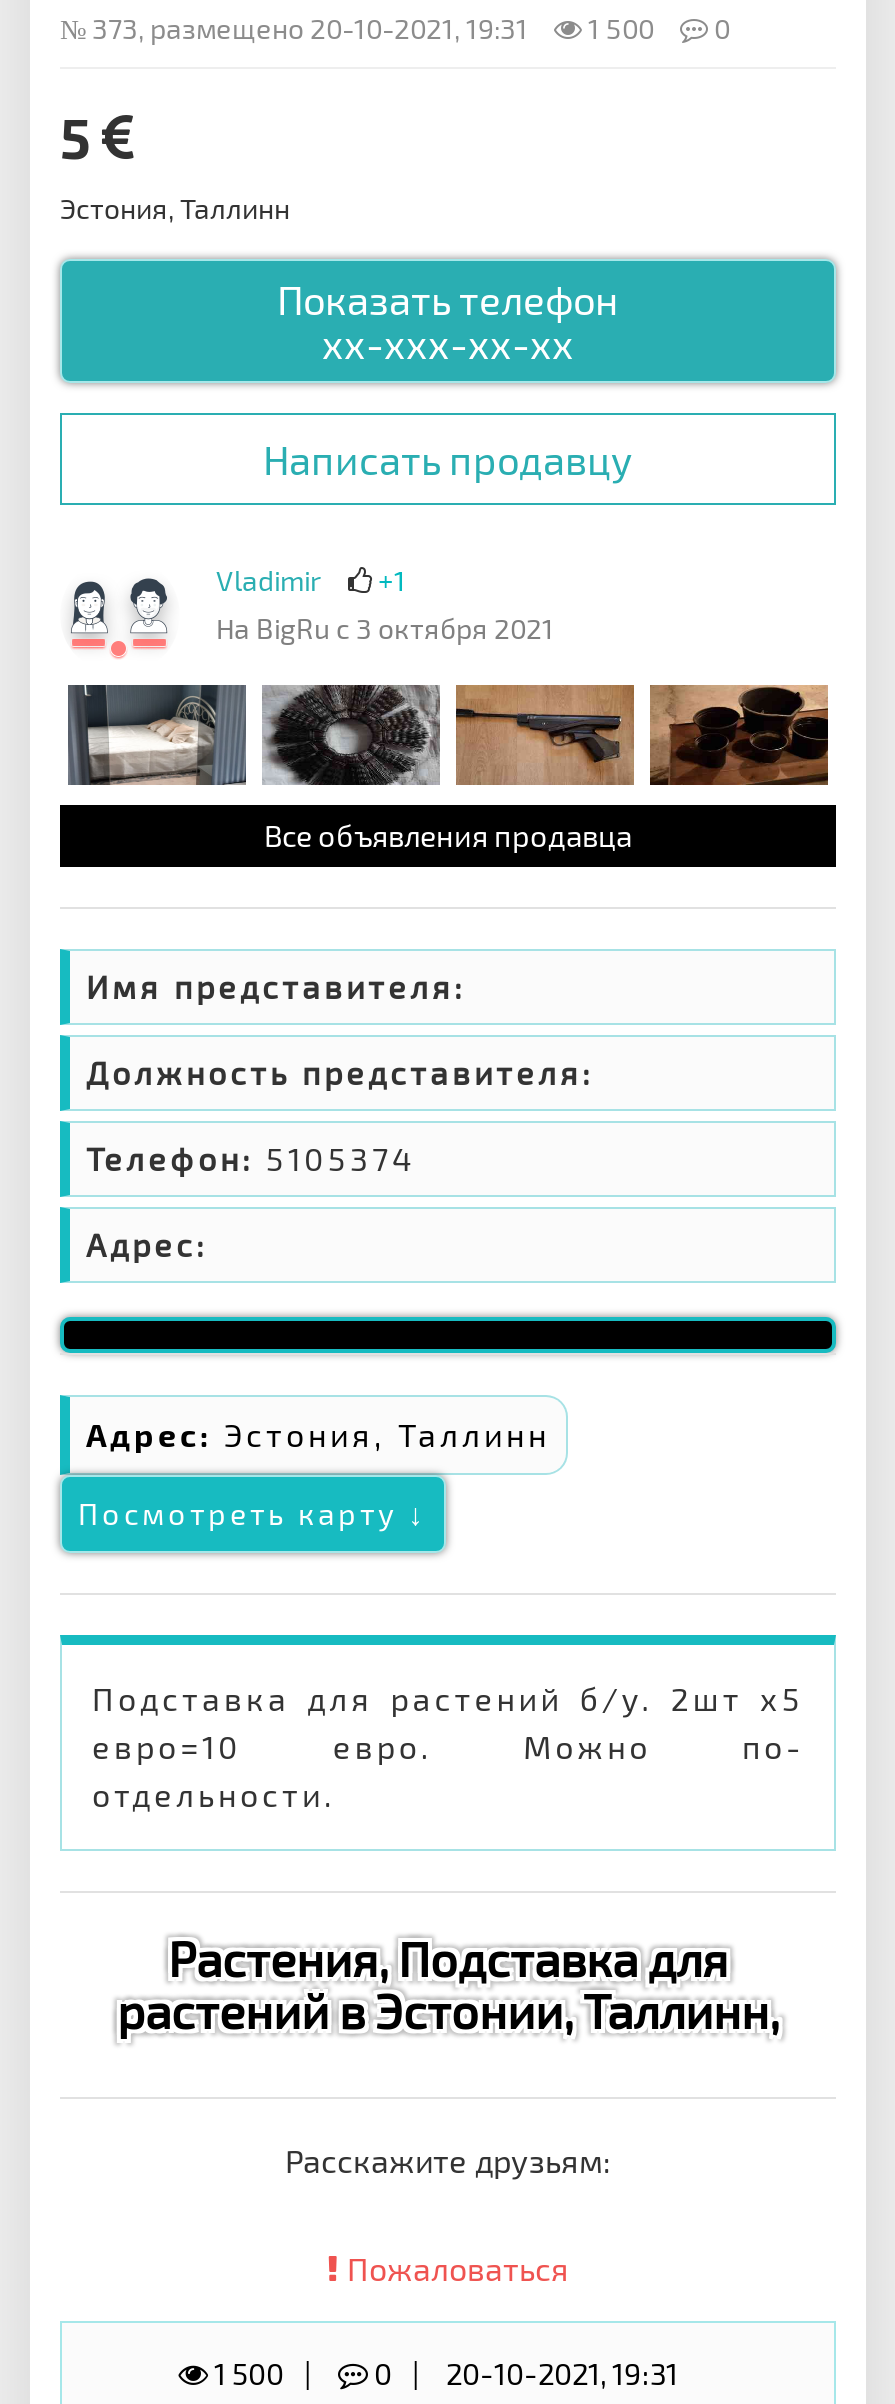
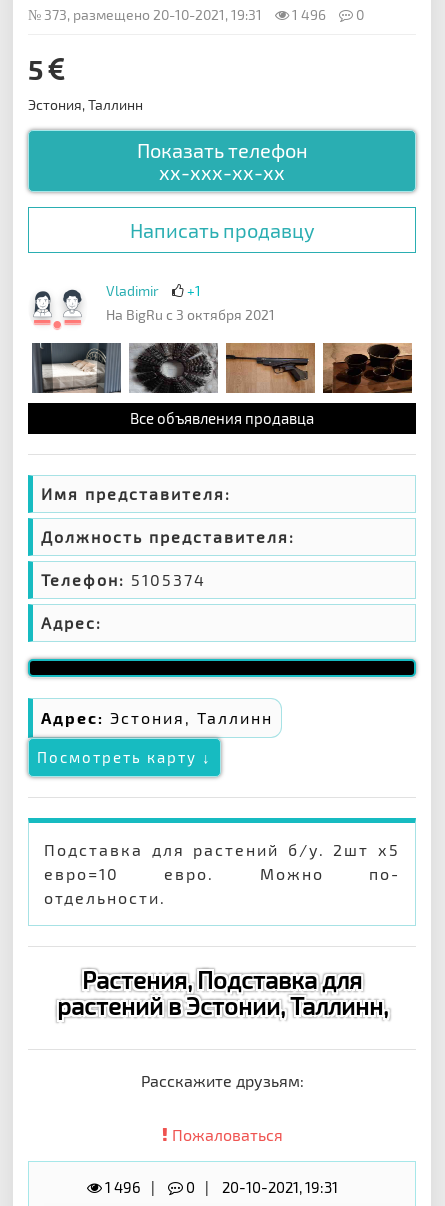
- № 373, размещено 20-10-2021, 19:31 1 500 0
+ № 373, размещено 20-10-2021, 19:31 1 496 0

- 1 500
+ 1 496
